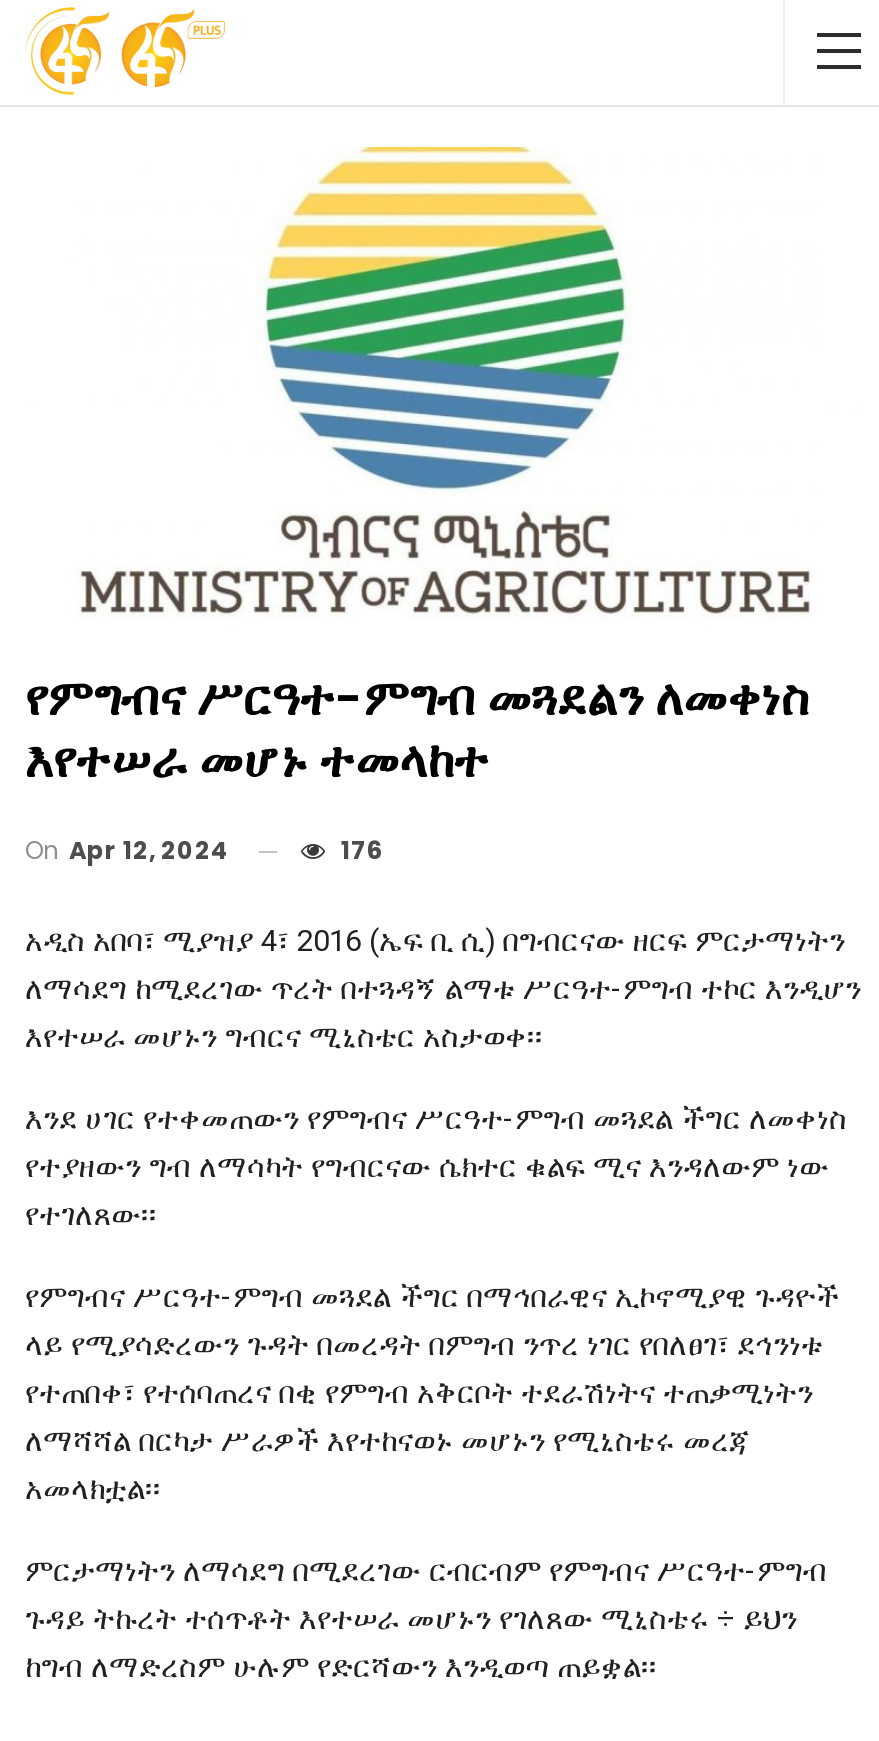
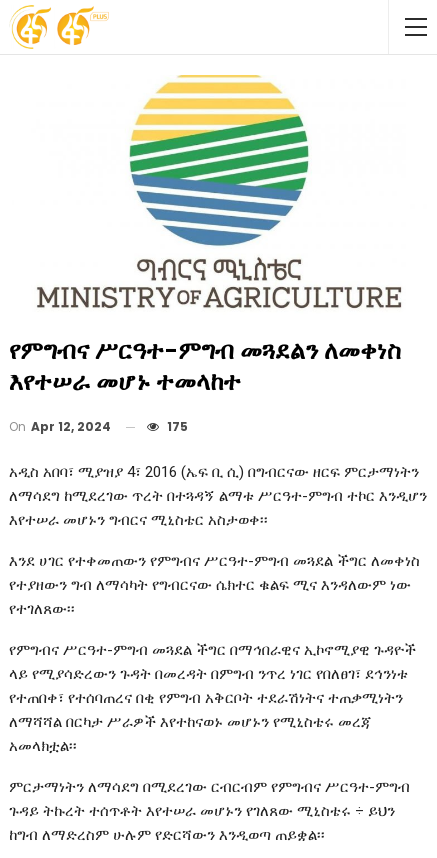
- 176
+ 175
